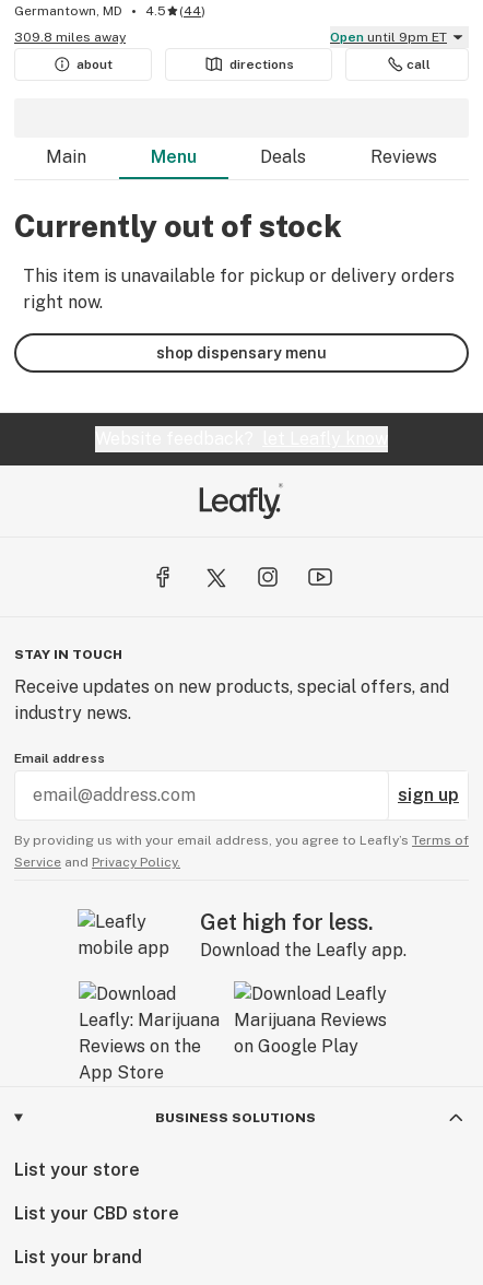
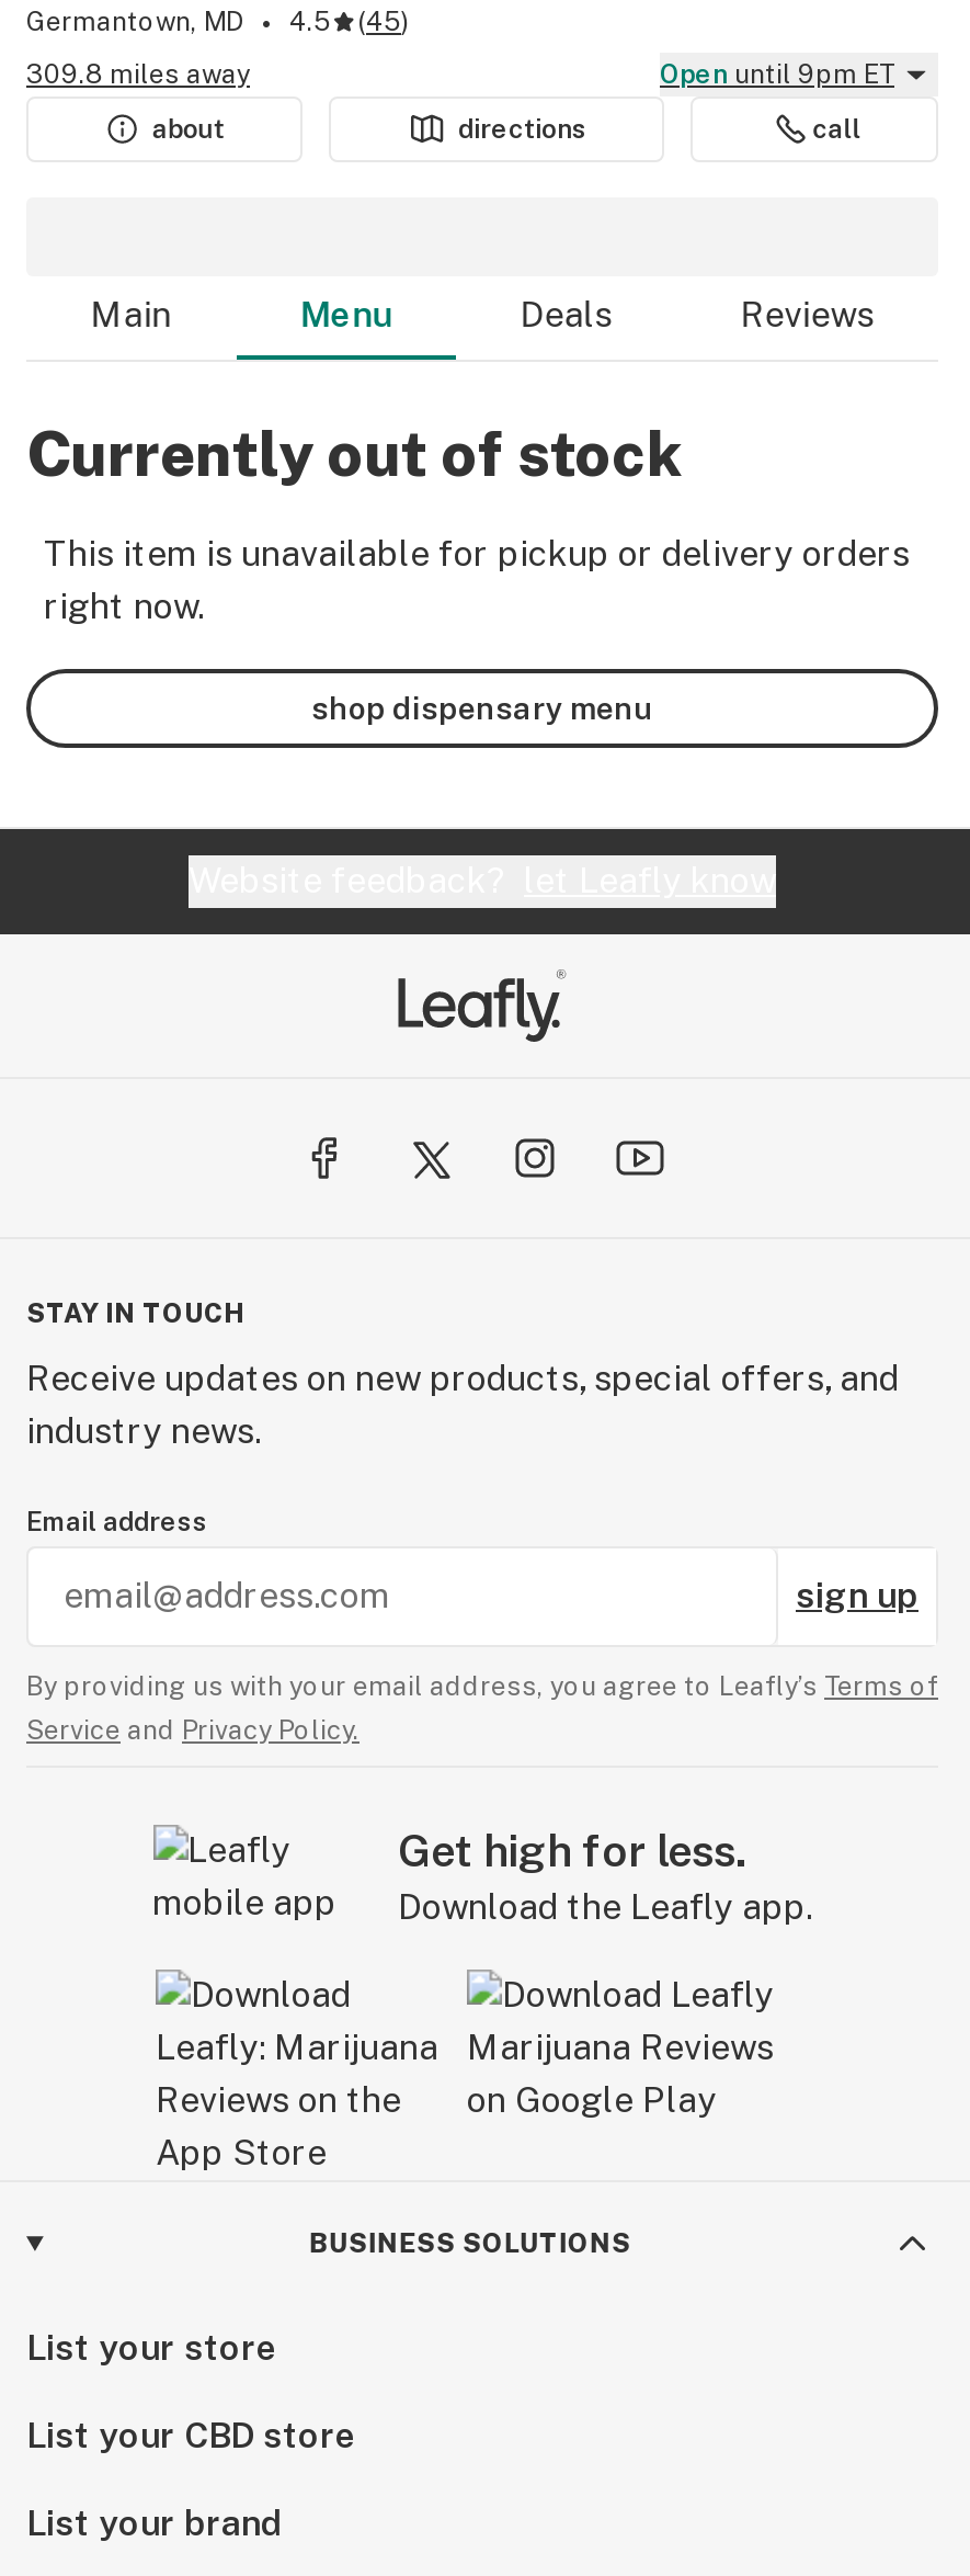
- Germantown, MD 4.5 (44)
+ Germantown, MD 4.5 (45)
